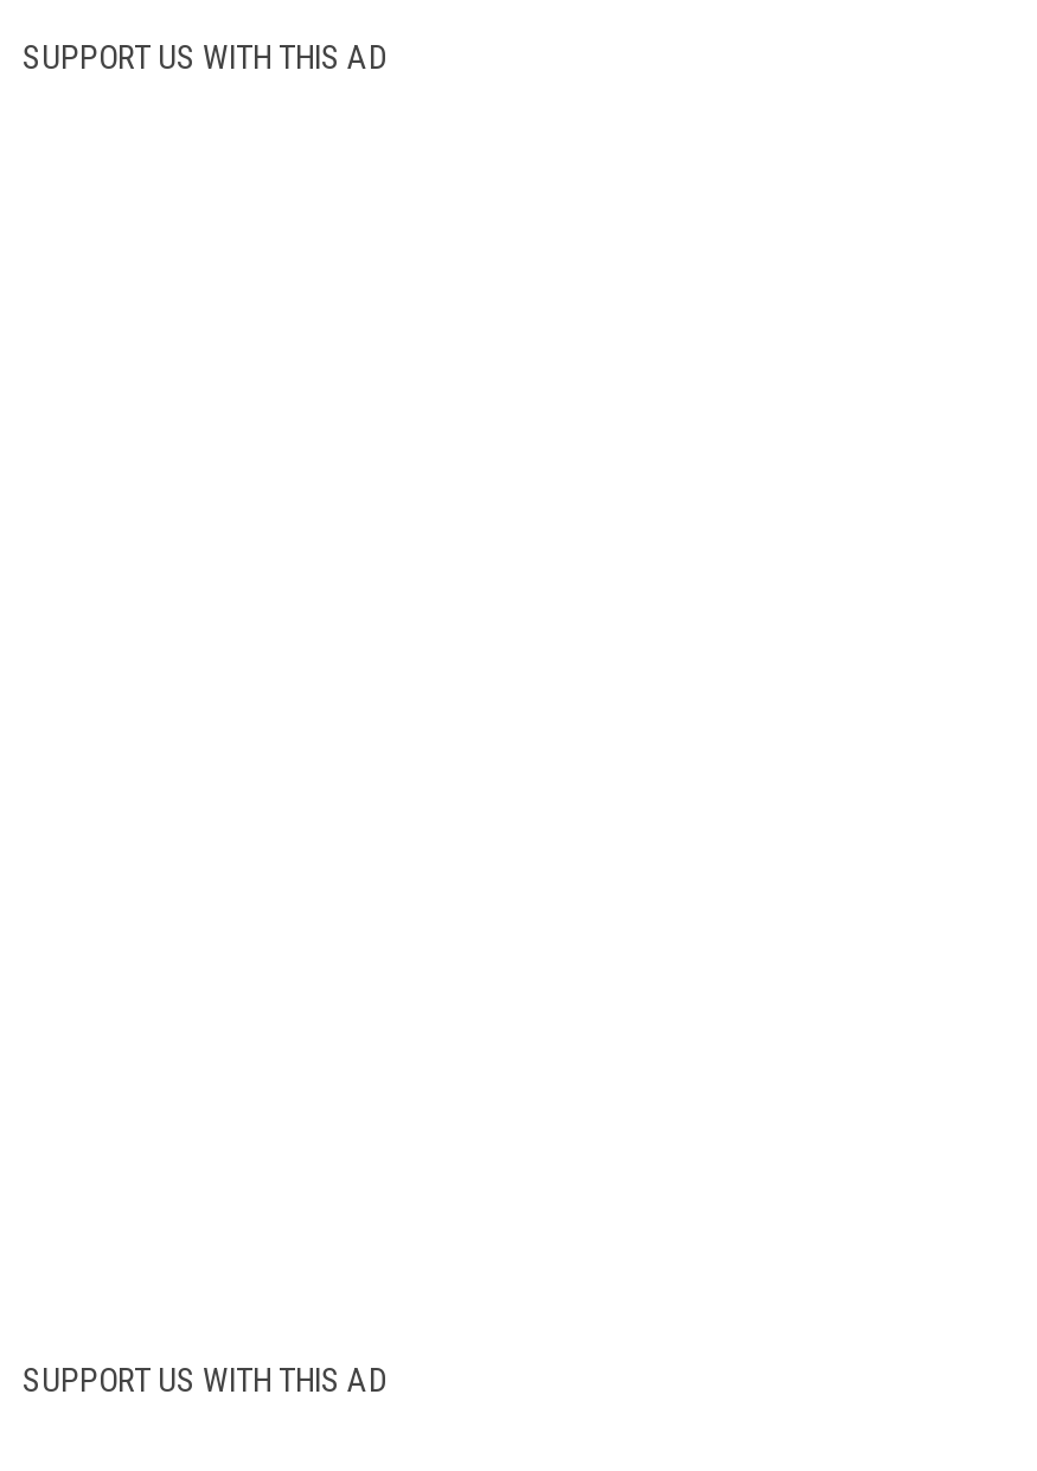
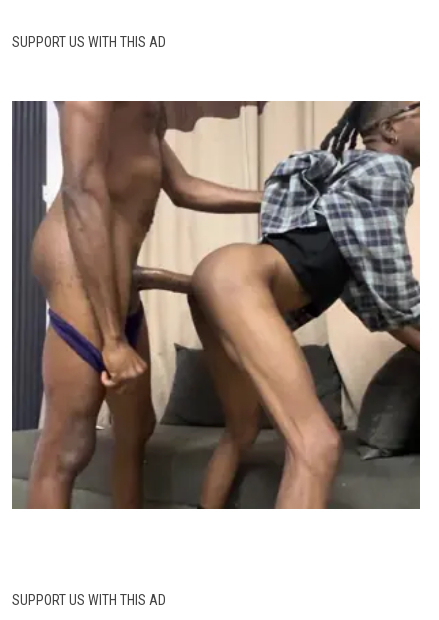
+ [image]
